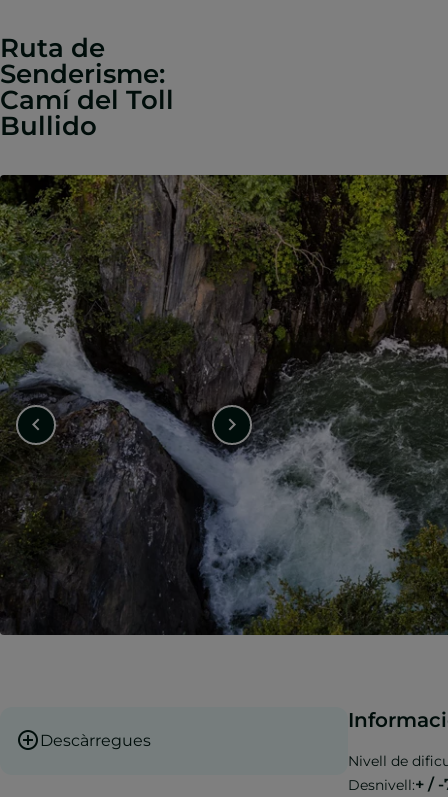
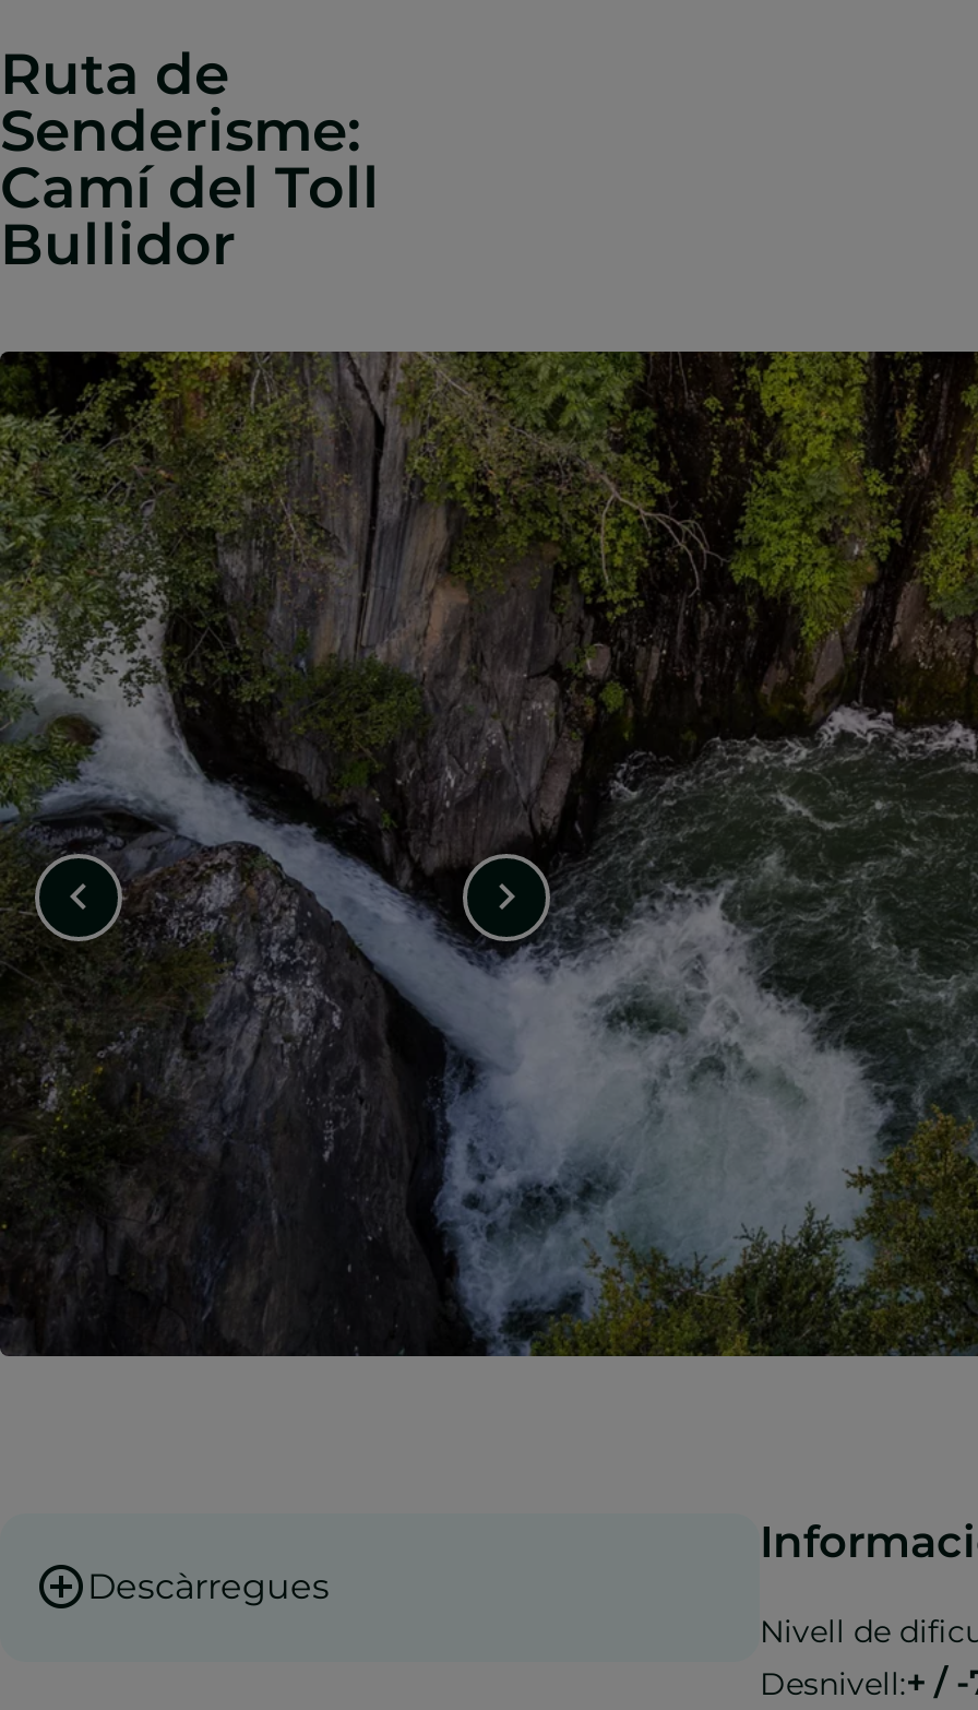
- Bullido
+ Bullidor
